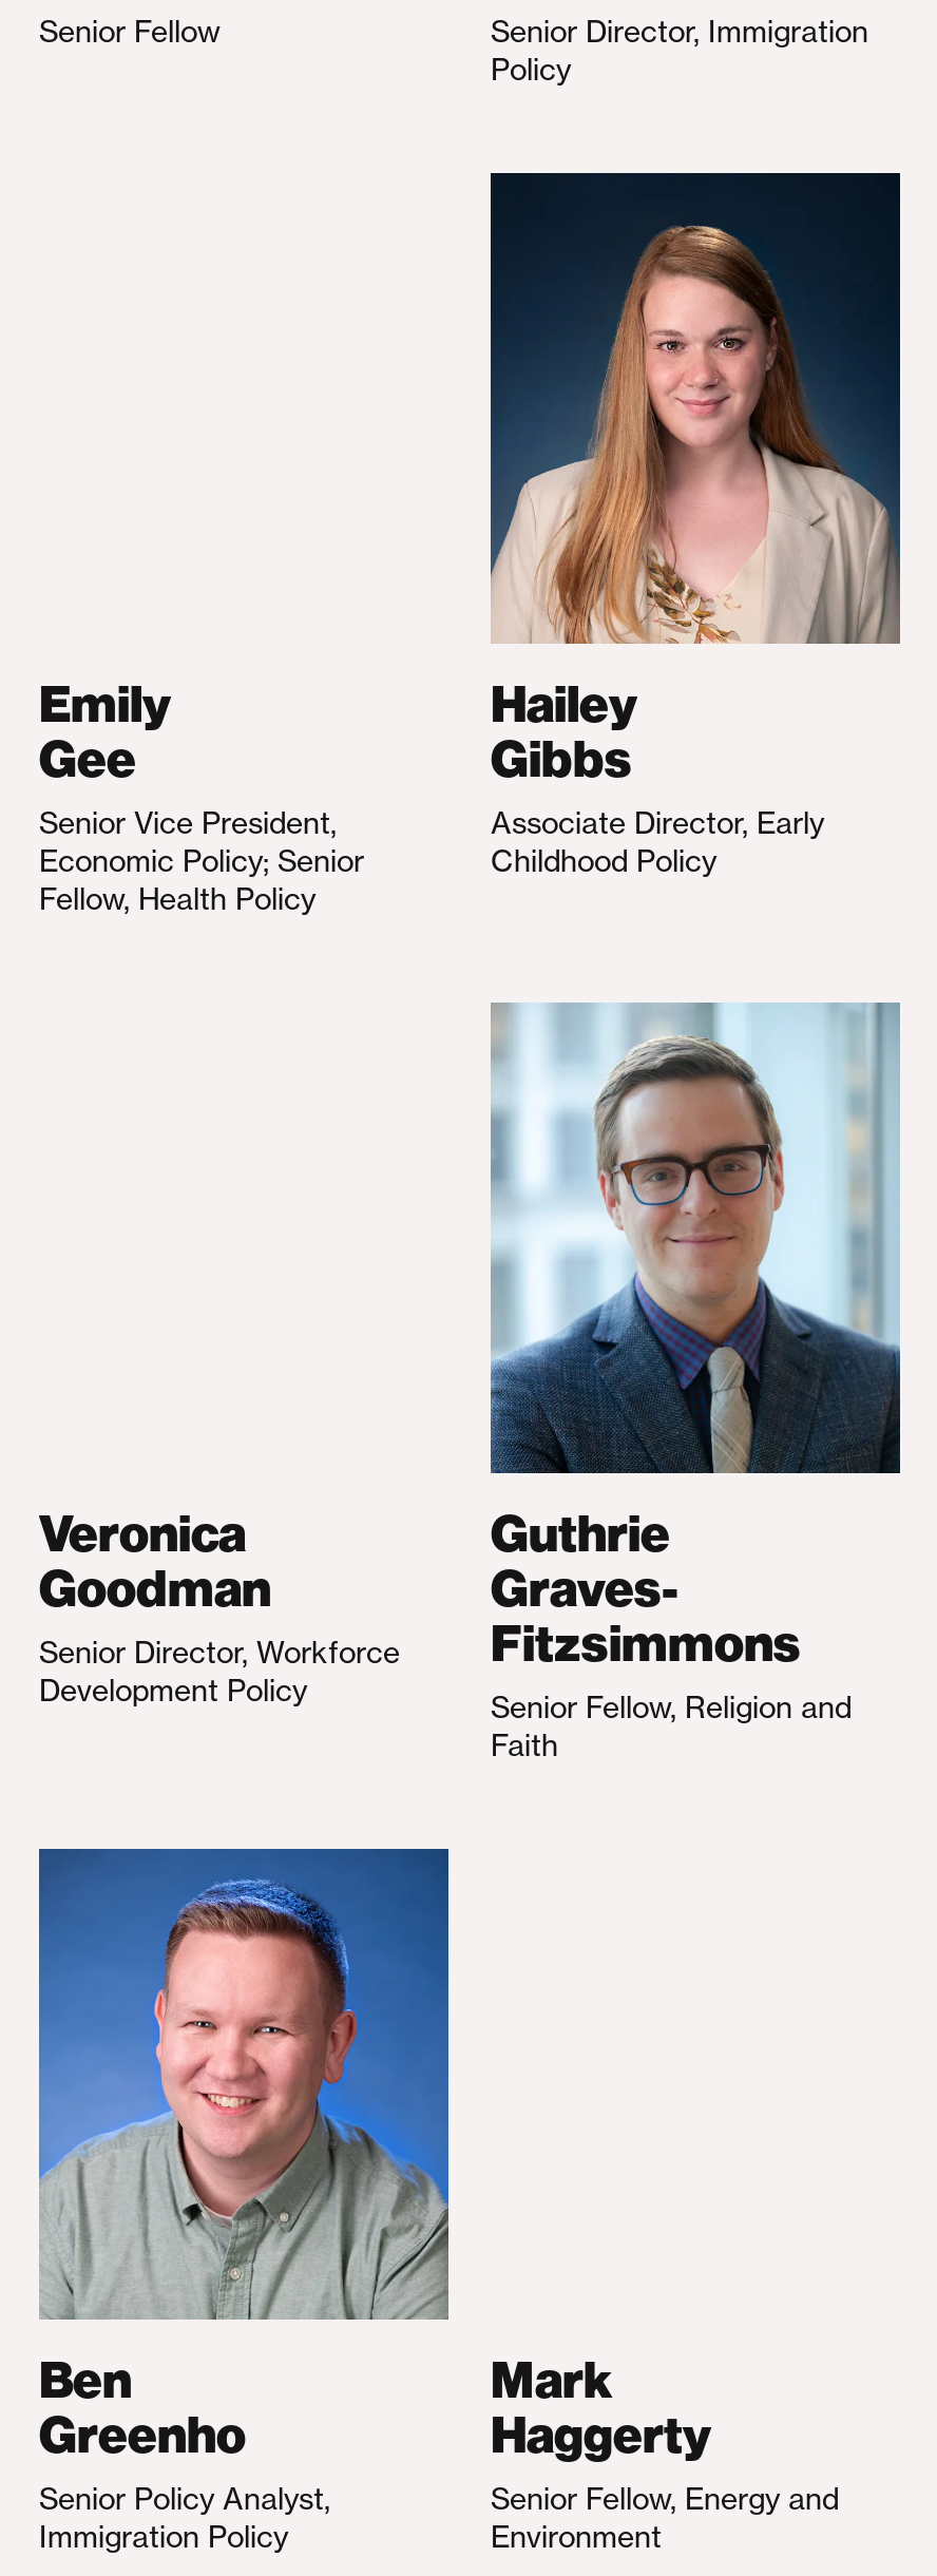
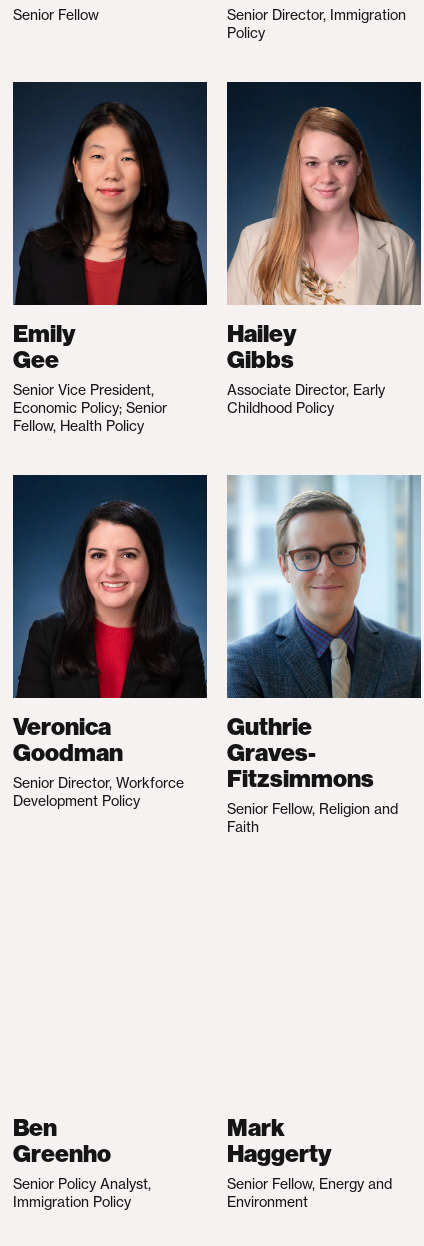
+ [image]

+ [image]

- [image]
